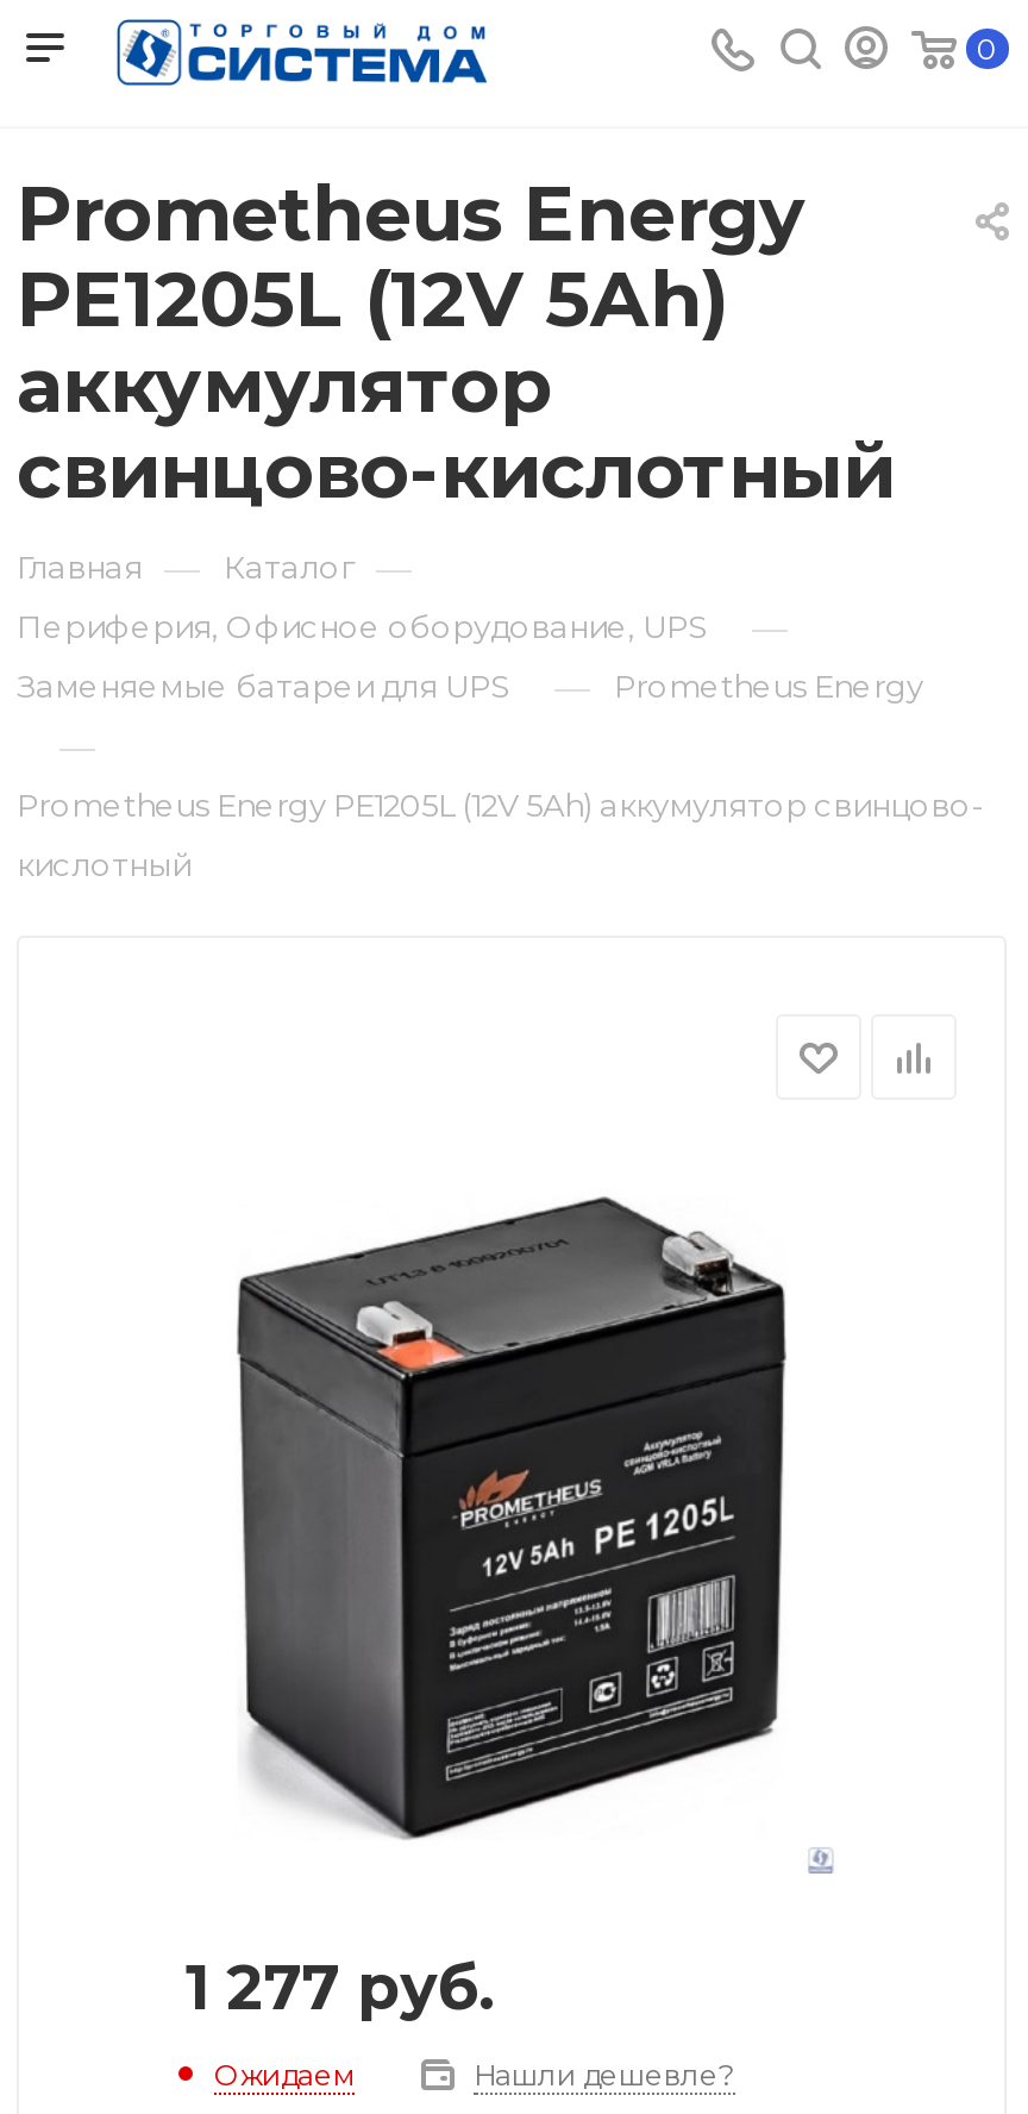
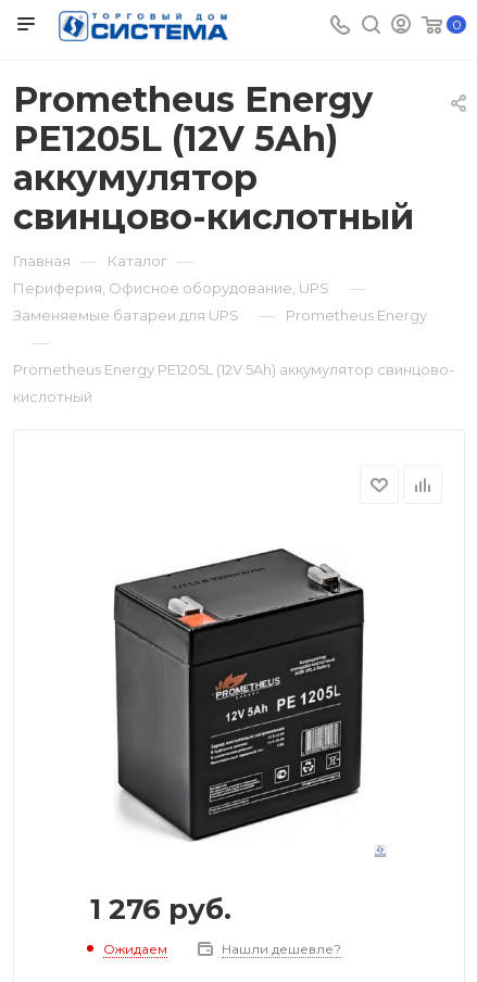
- 1 277 руб.
+ 1 276 руб.
